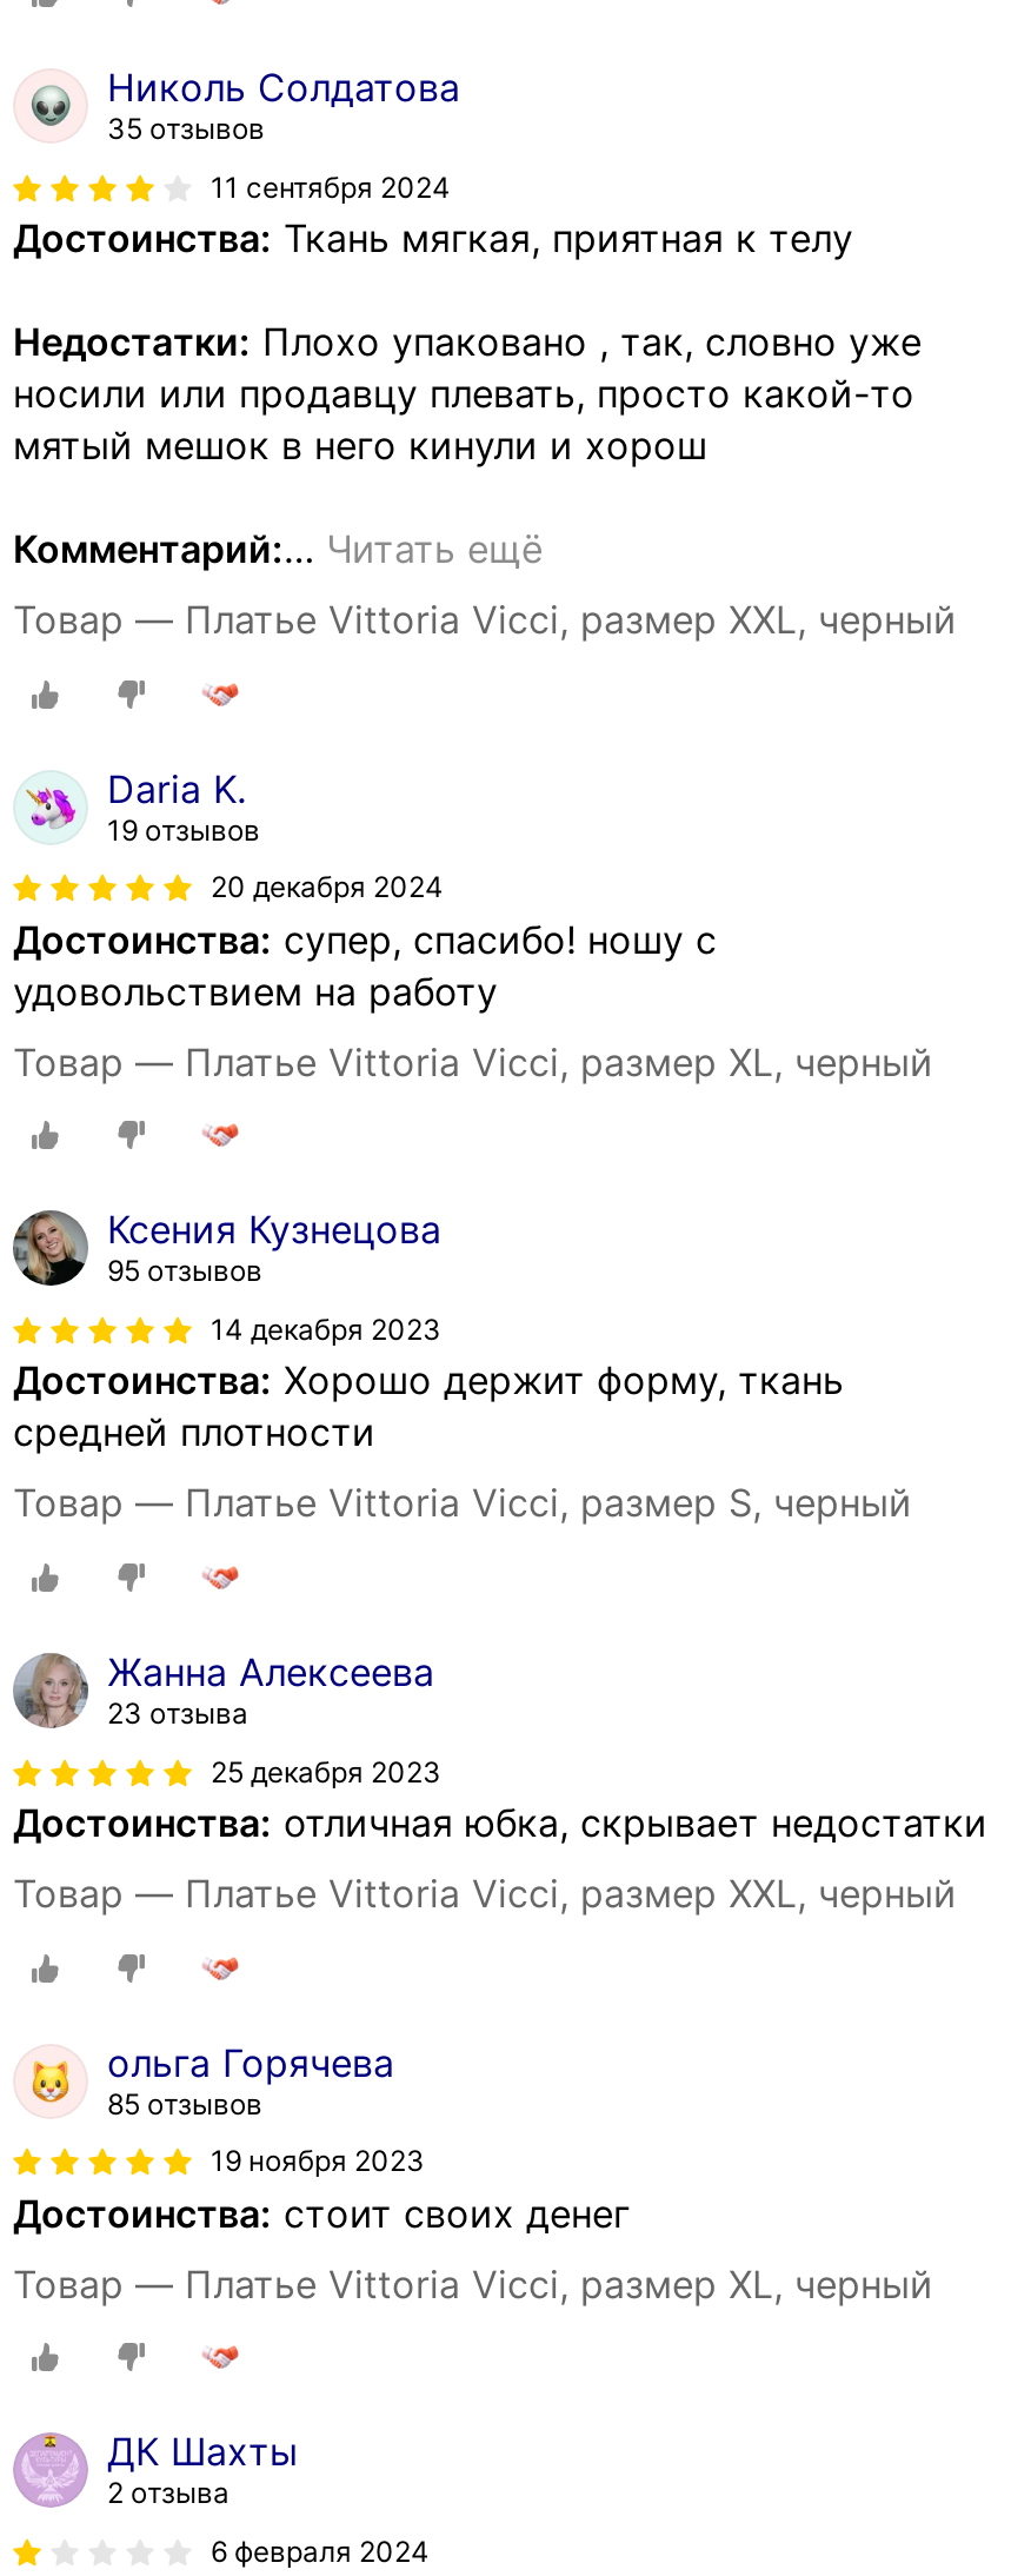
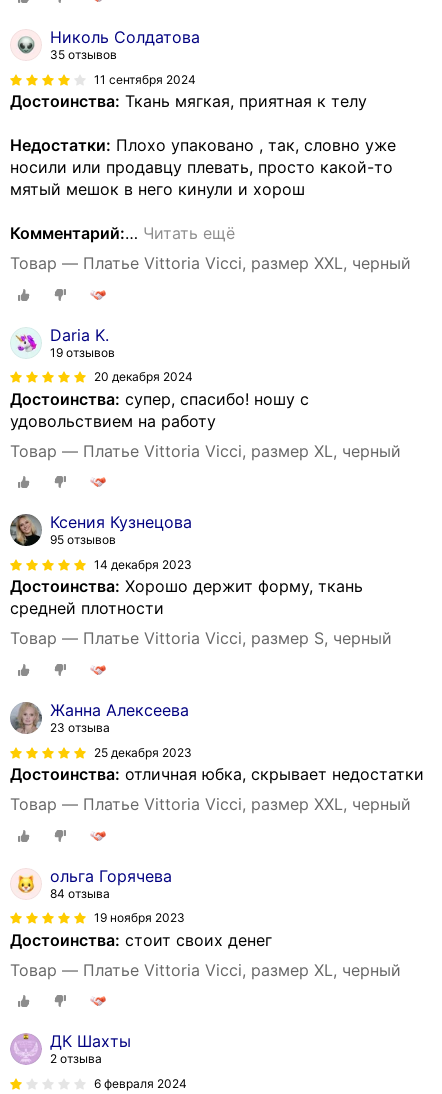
- 85 отзывов
+ 84 отзыва
